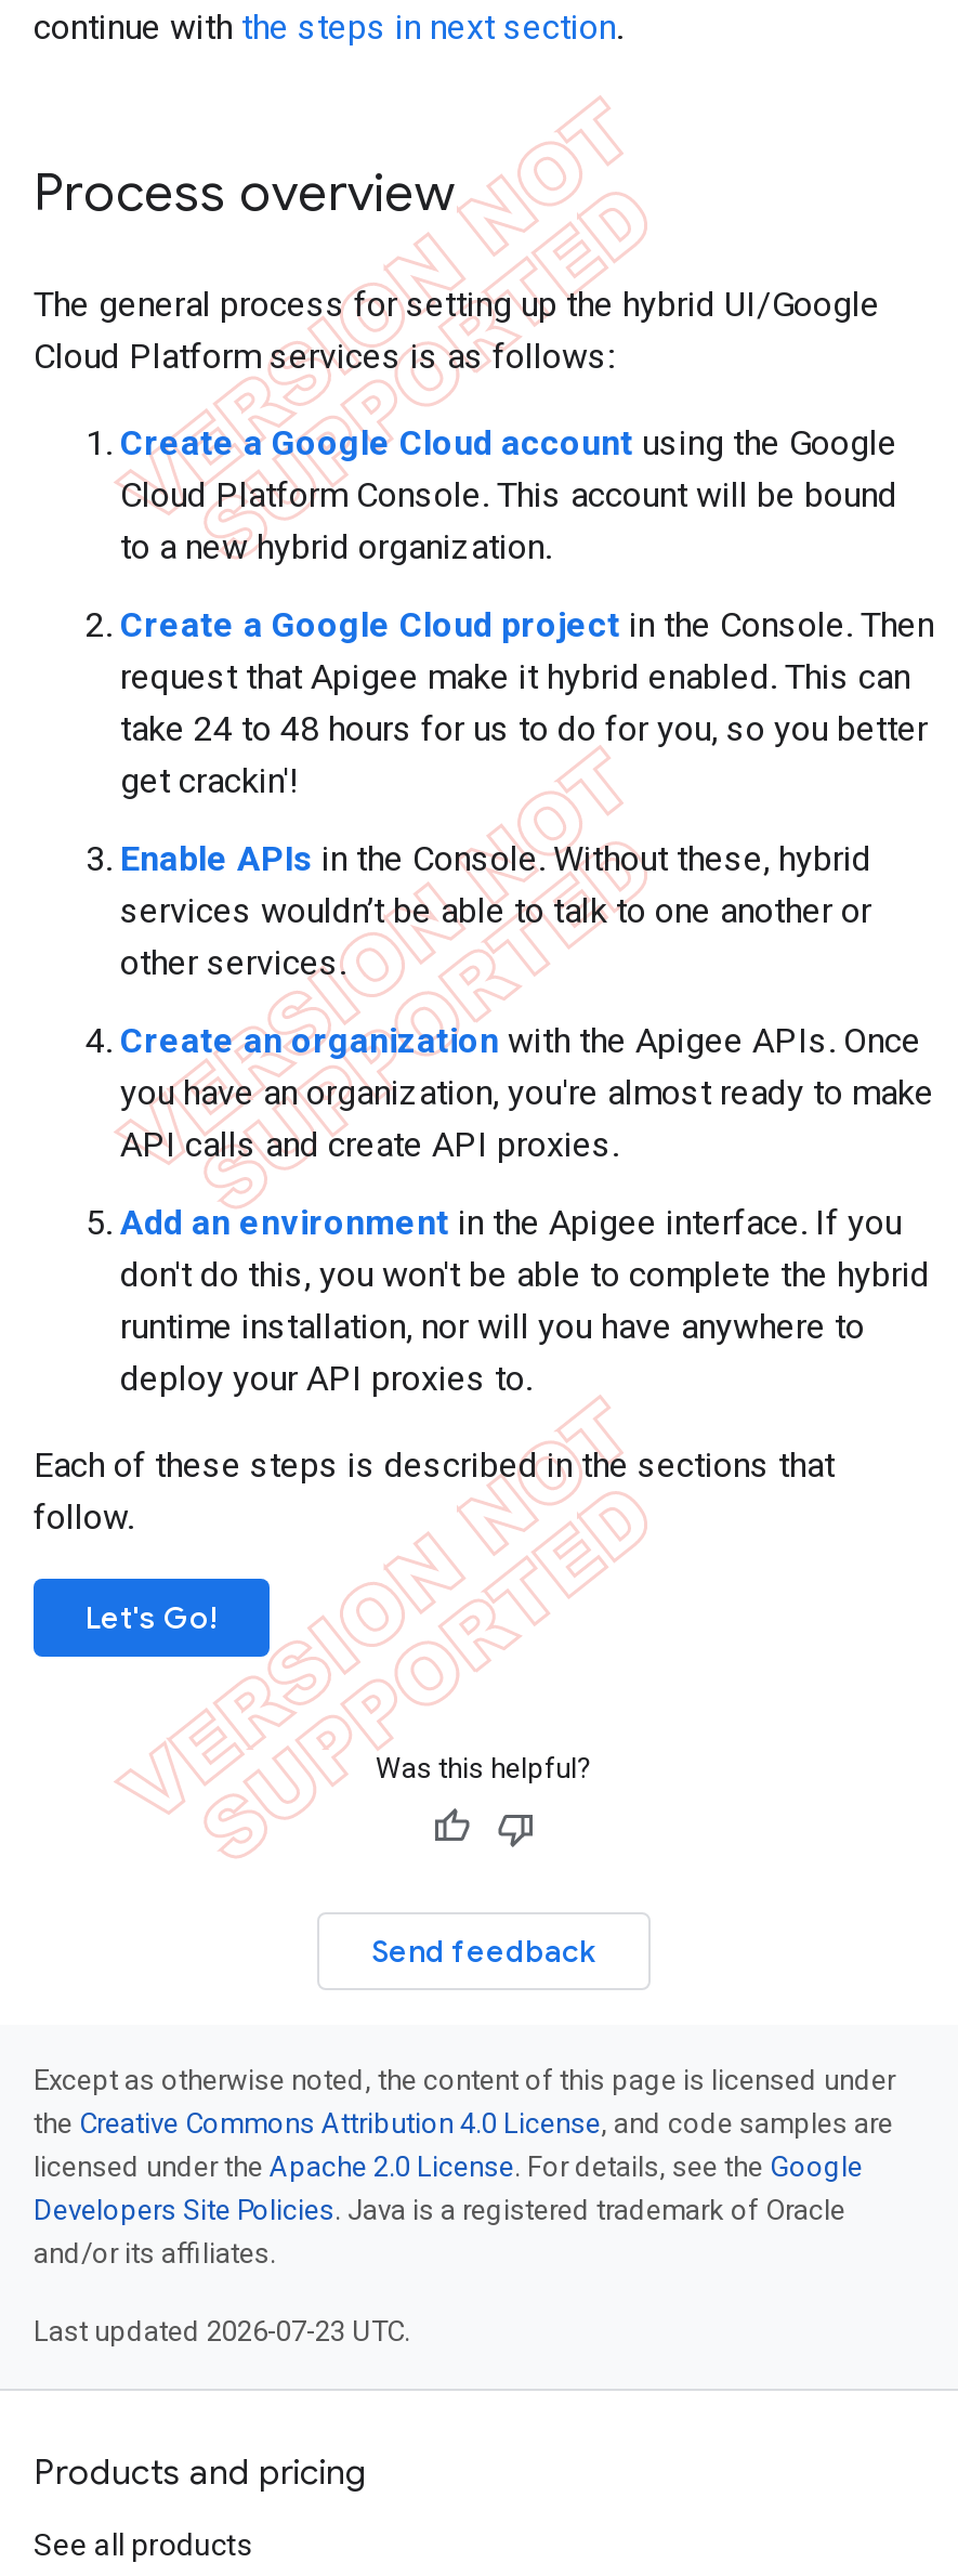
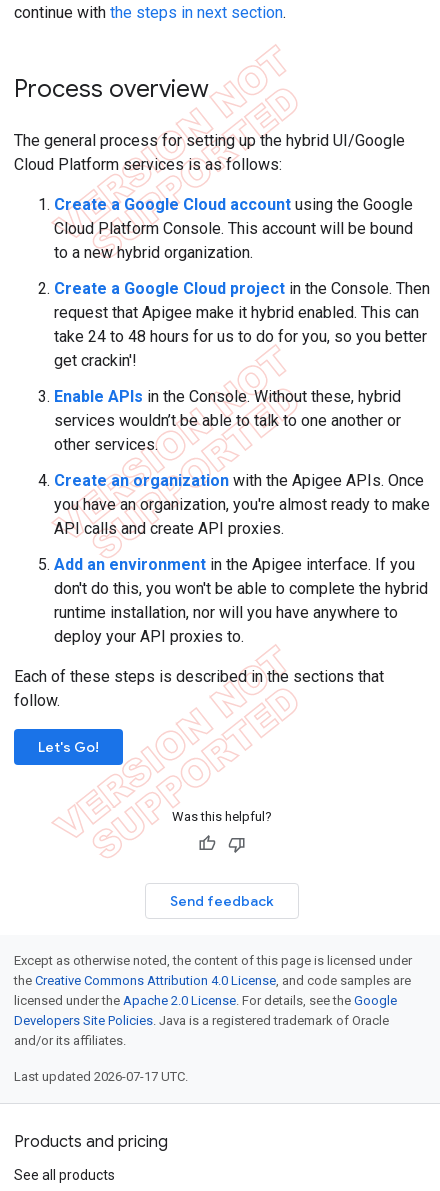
- Last updated 2026-07-23 UTC.
+ Last updated 2026-07-17 UTC.
